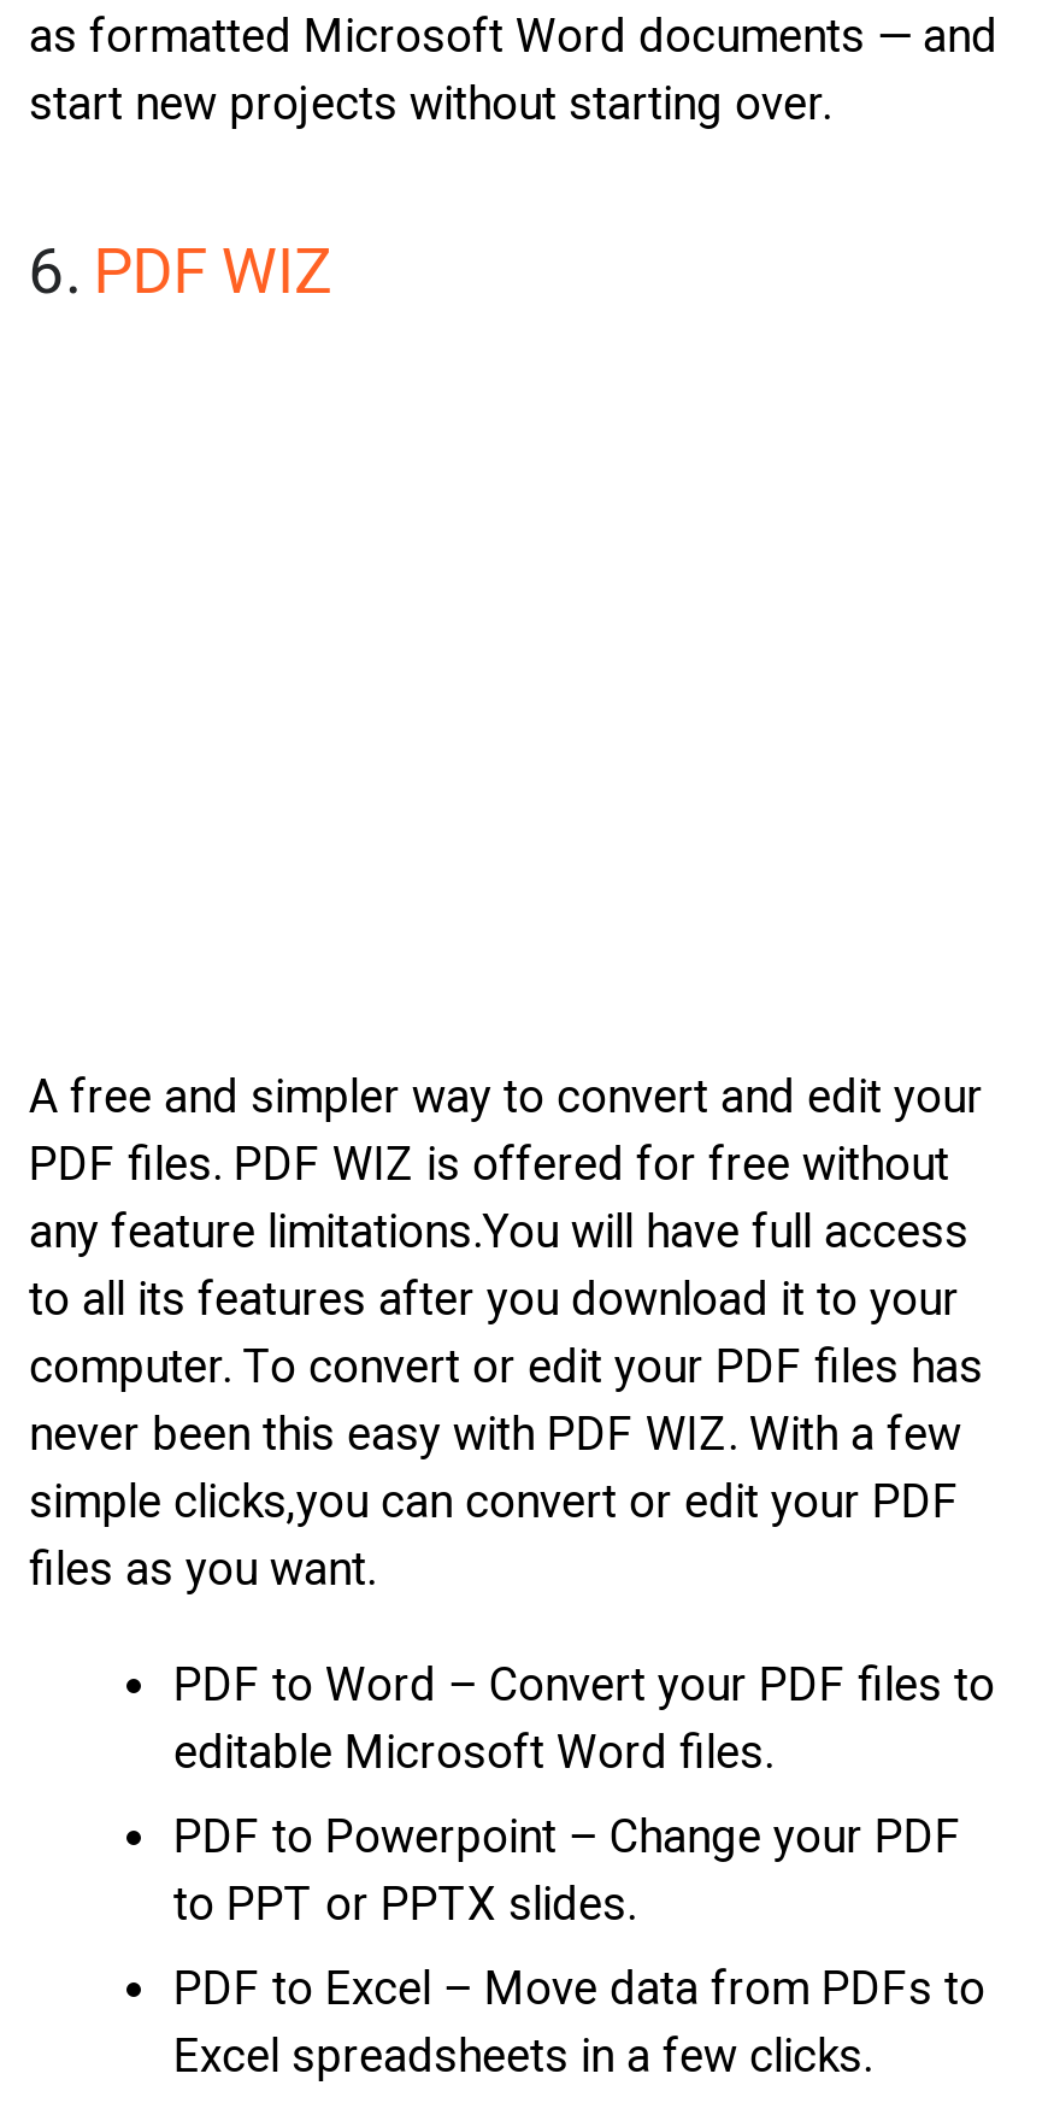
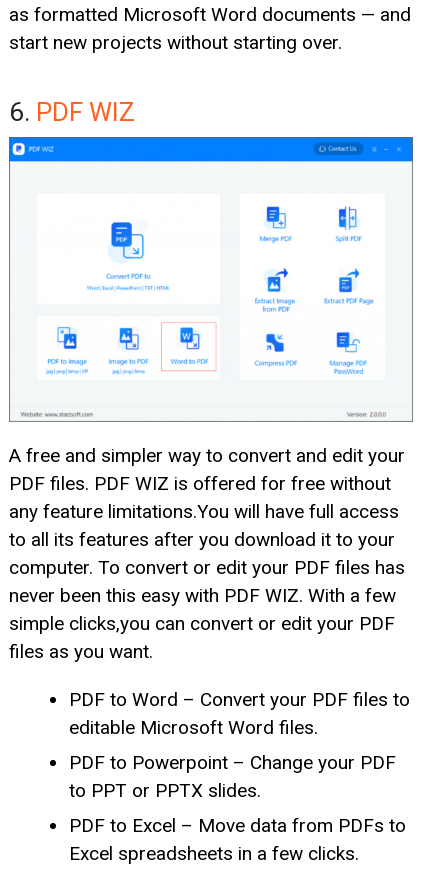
+ [image]
